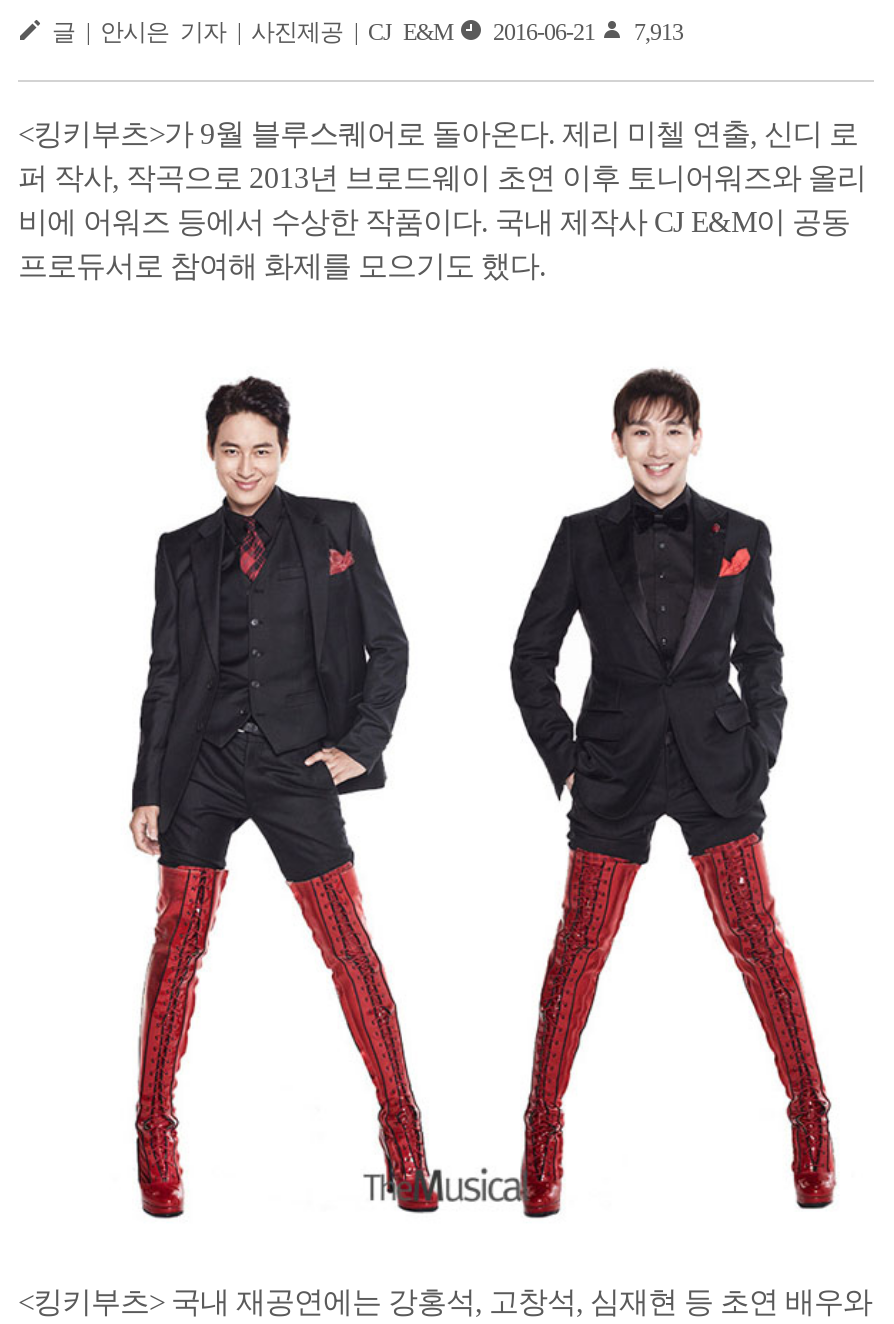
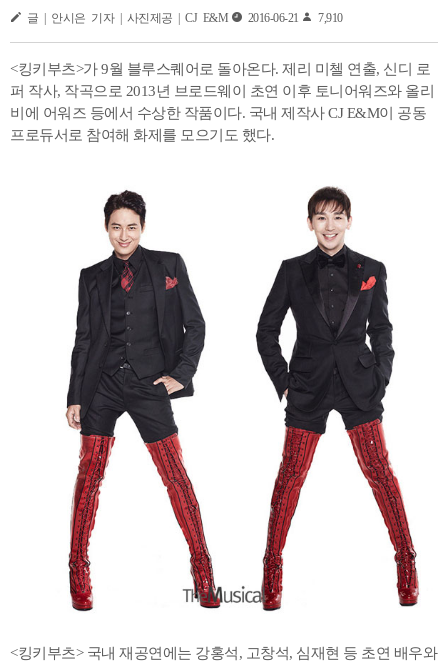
- 7,913
+ 7,910
